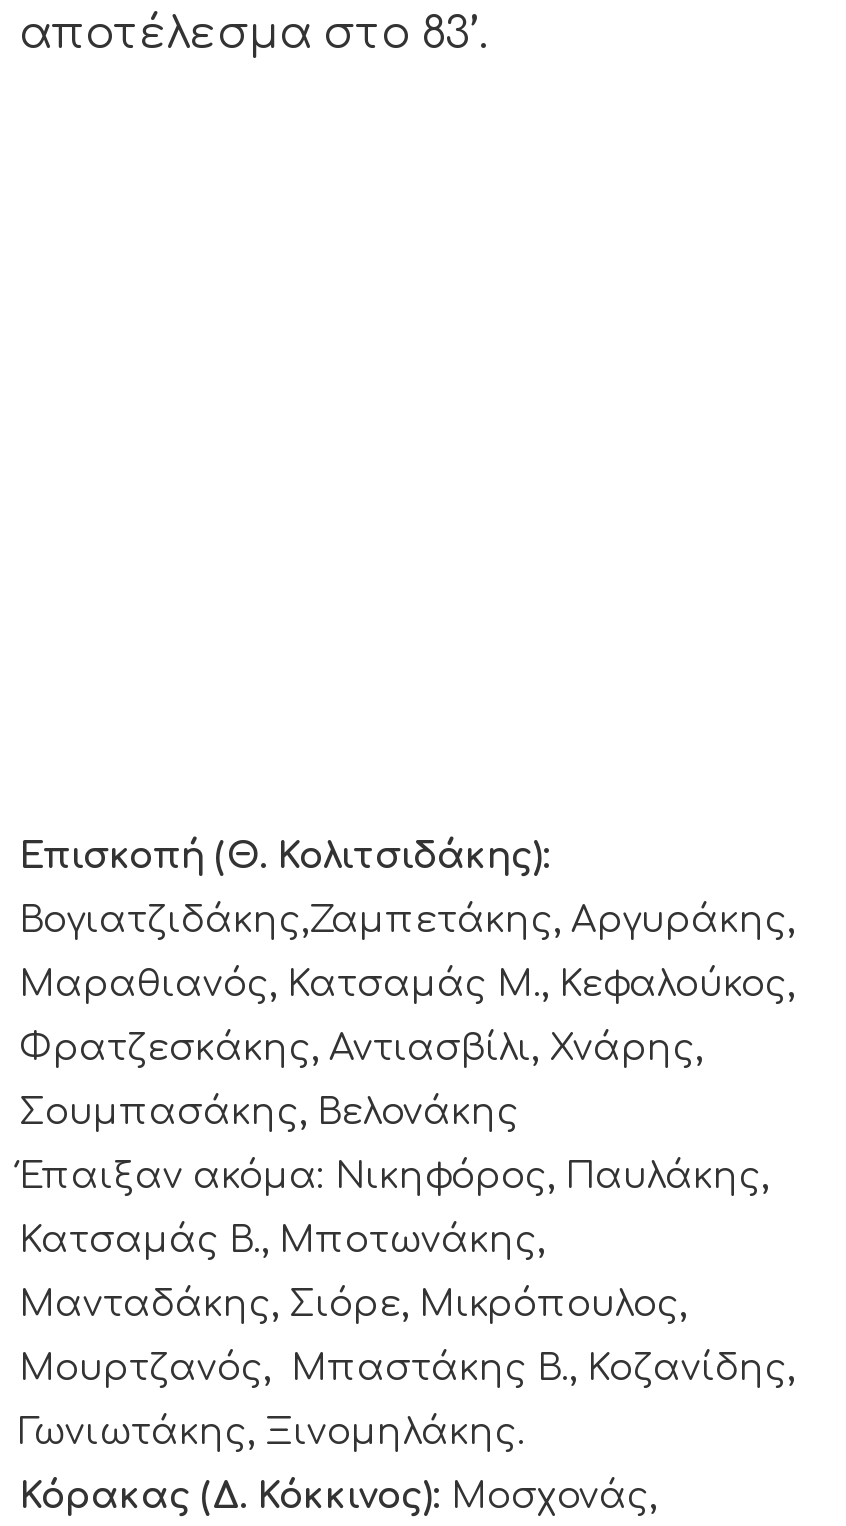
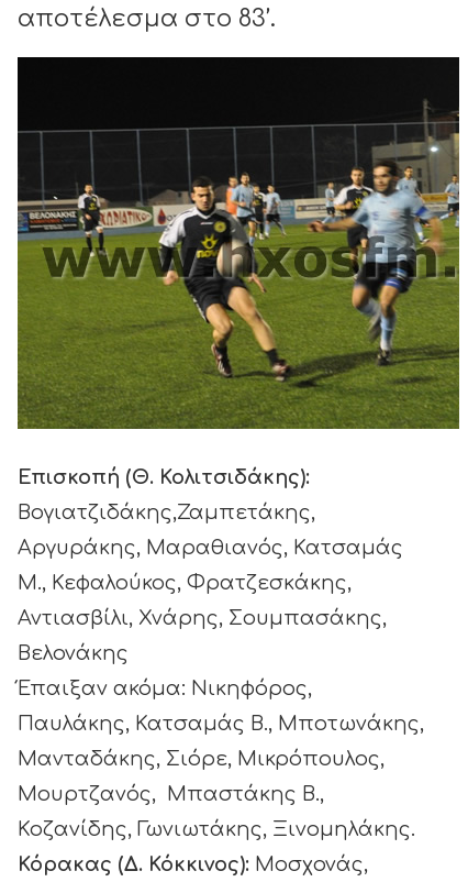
+ [image]
